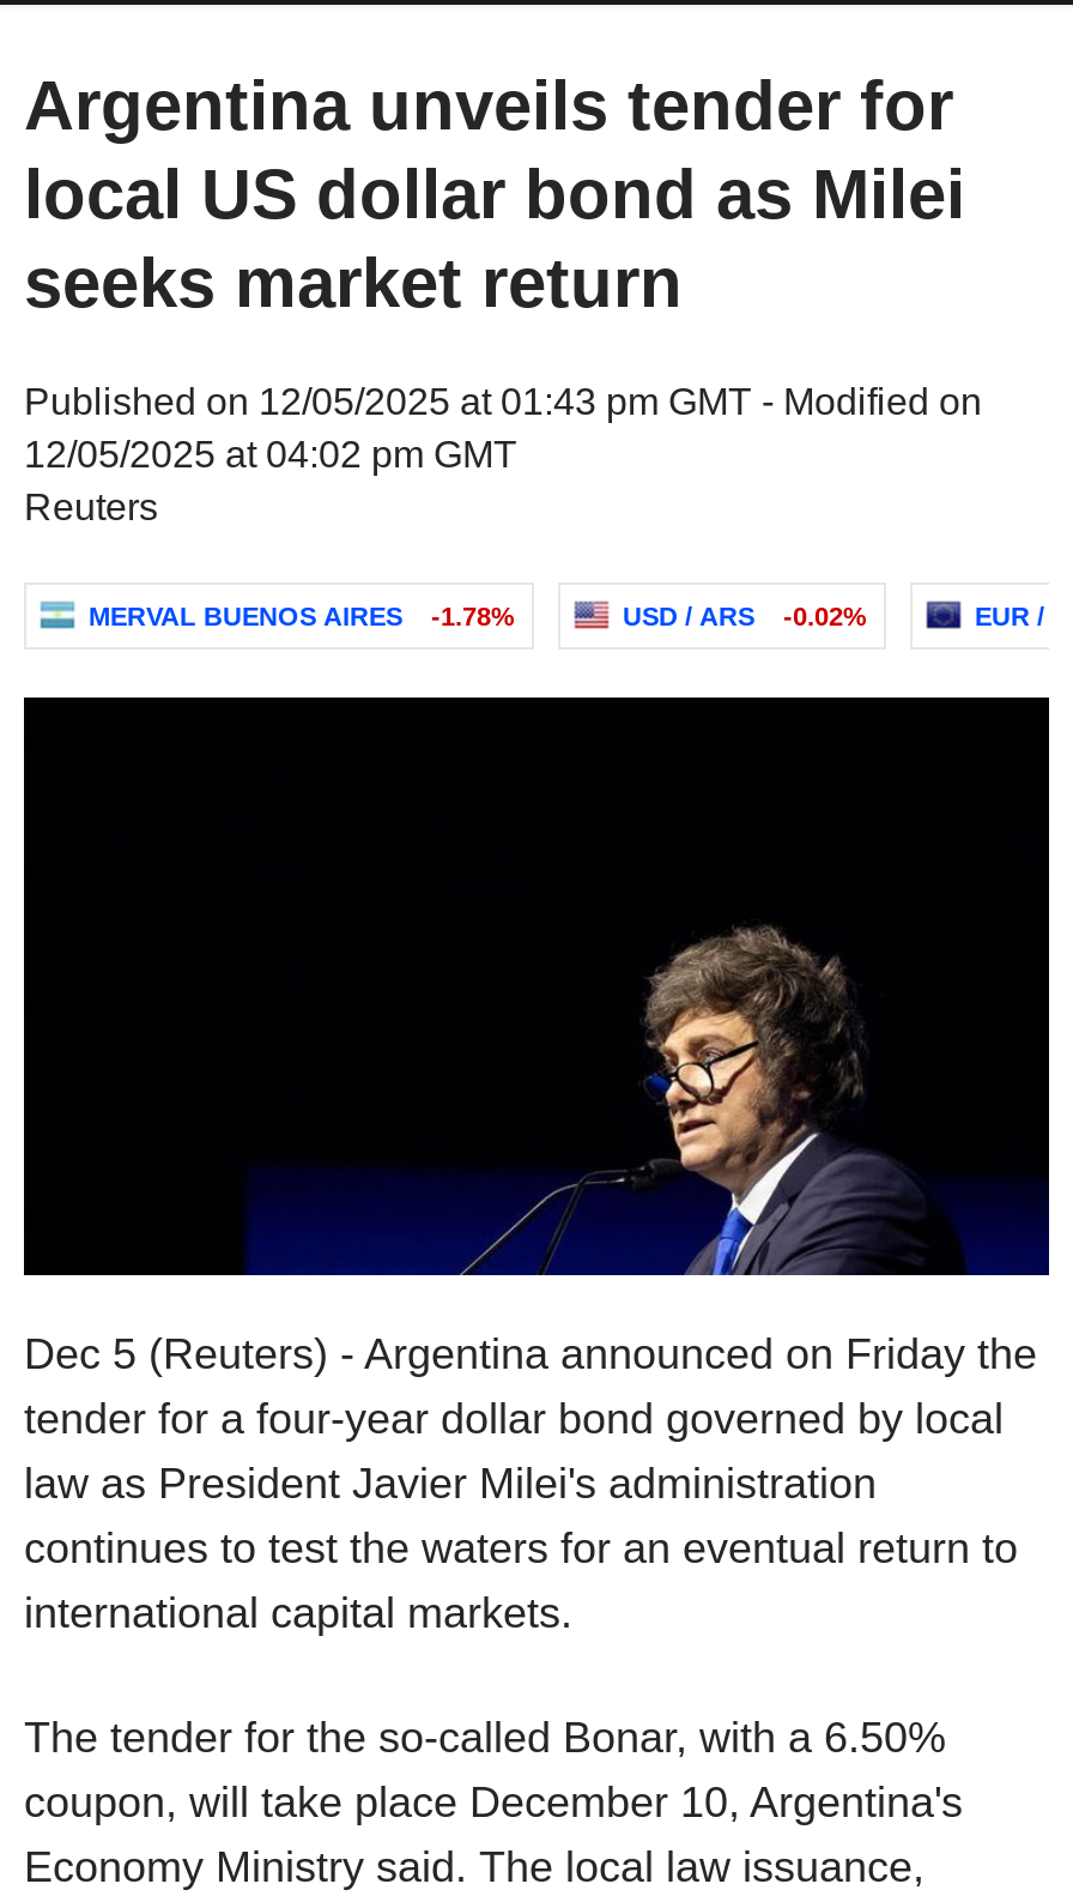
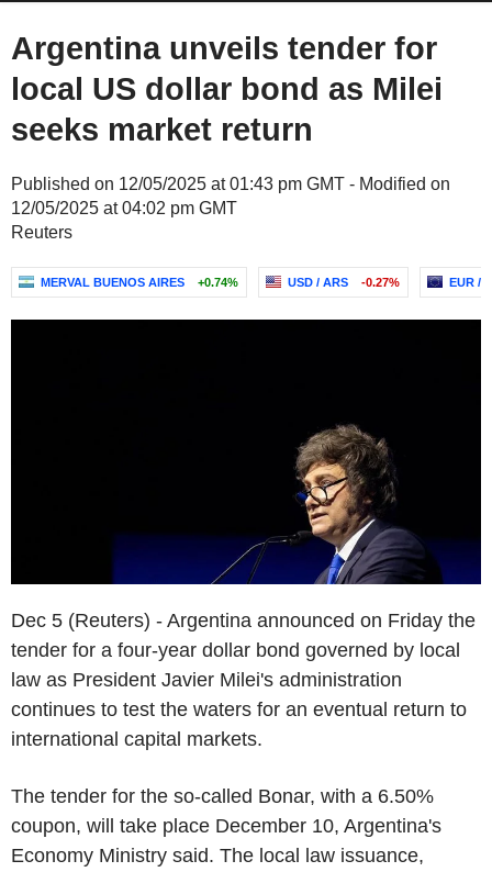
- MERVAL BUENOS AIRES -1.78%
+ MERVAL BUENOS AIRES +0.74%

- USD / ARS -0.02%
+ USD / ARS -0.27%
